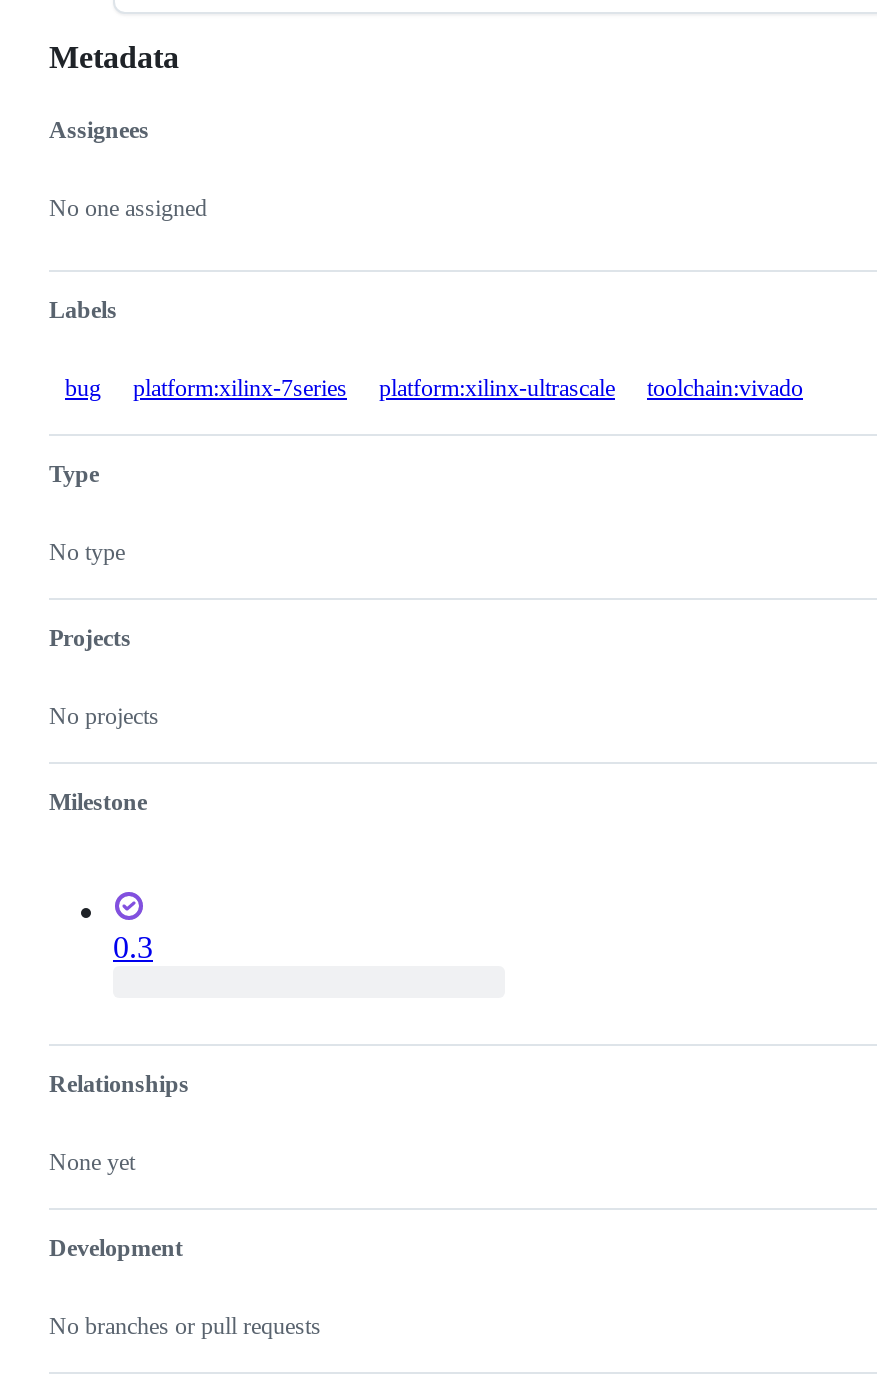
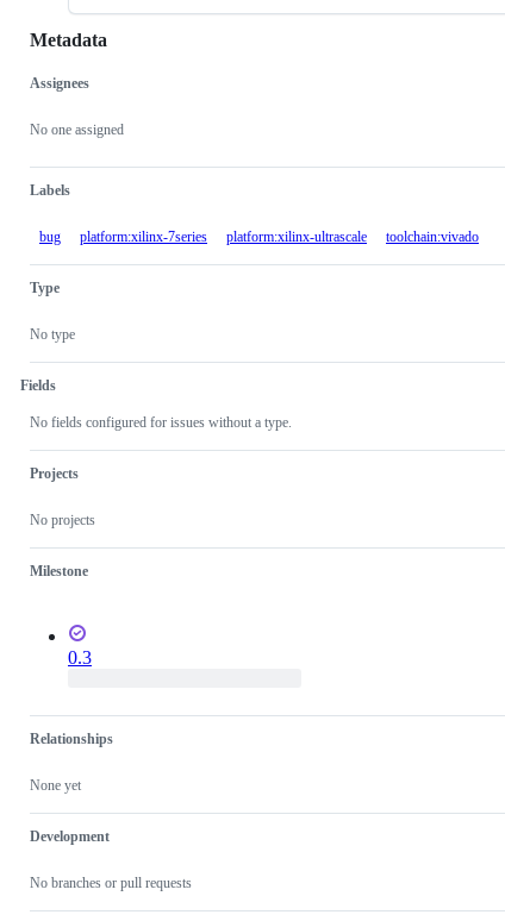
+ Fields
+ No fields configured for issues without a type.
